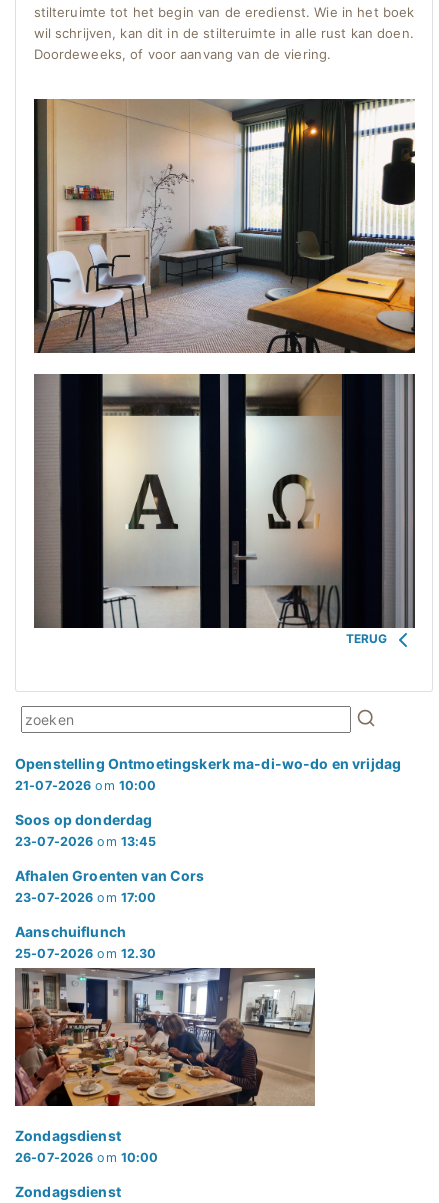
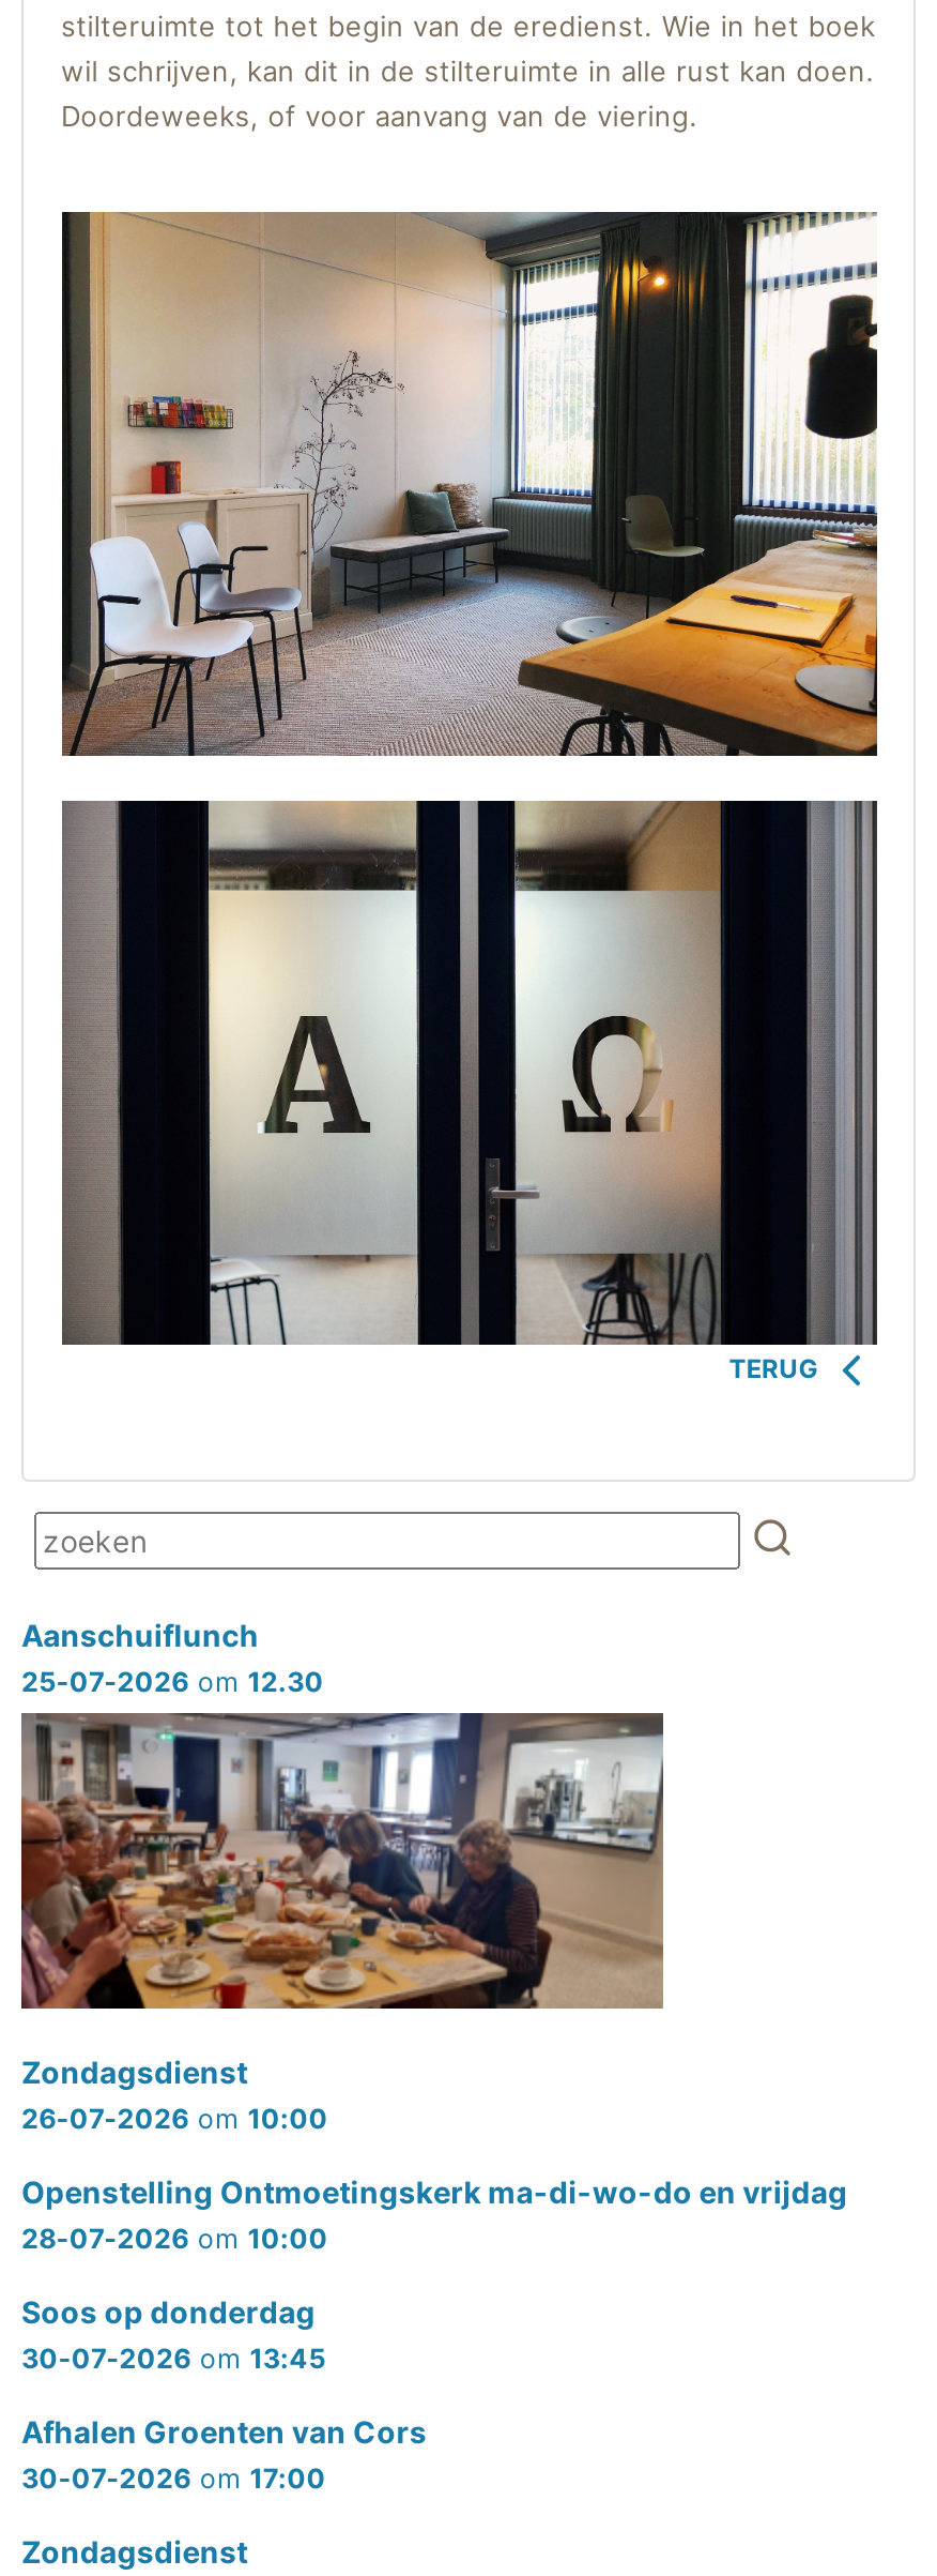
moved down: Openstelling Ontmoetingskerk ma-di-wo-do en vrijdag

- 21-07-2026 om 10:00
- 23-07-2026 om 13:45
- 23-07-2026 om 17:00

moved down: Soos op donderdag

moved down: Afhalen Groenten van Cors

moved up: [image] | Aanschuiflunch | 25-07-2026 om 12.30 | Zondagsdienst | 26-07-2026 om 10:00

+ 28-07-2026 om 10:00
+ 30-07-2026 om 13:45
+ 30-07-2026 om 17:00
